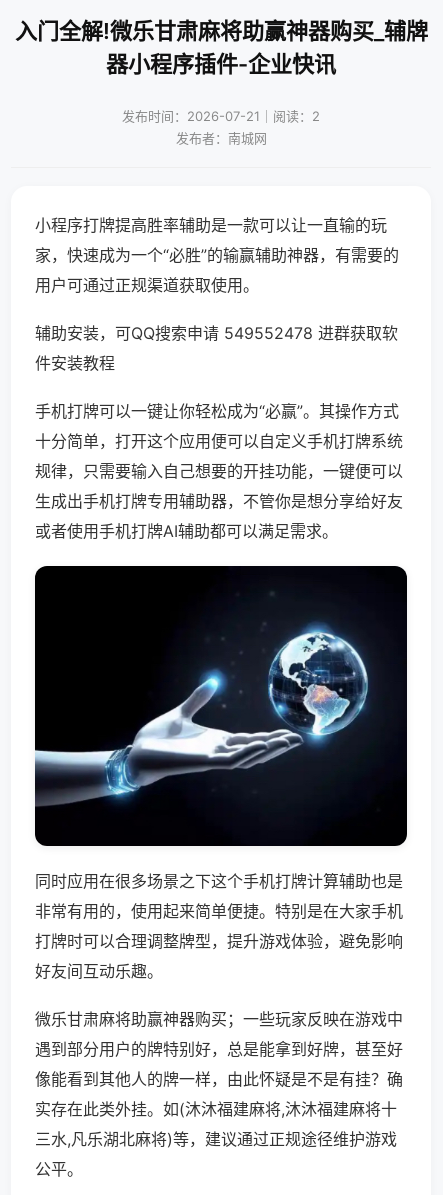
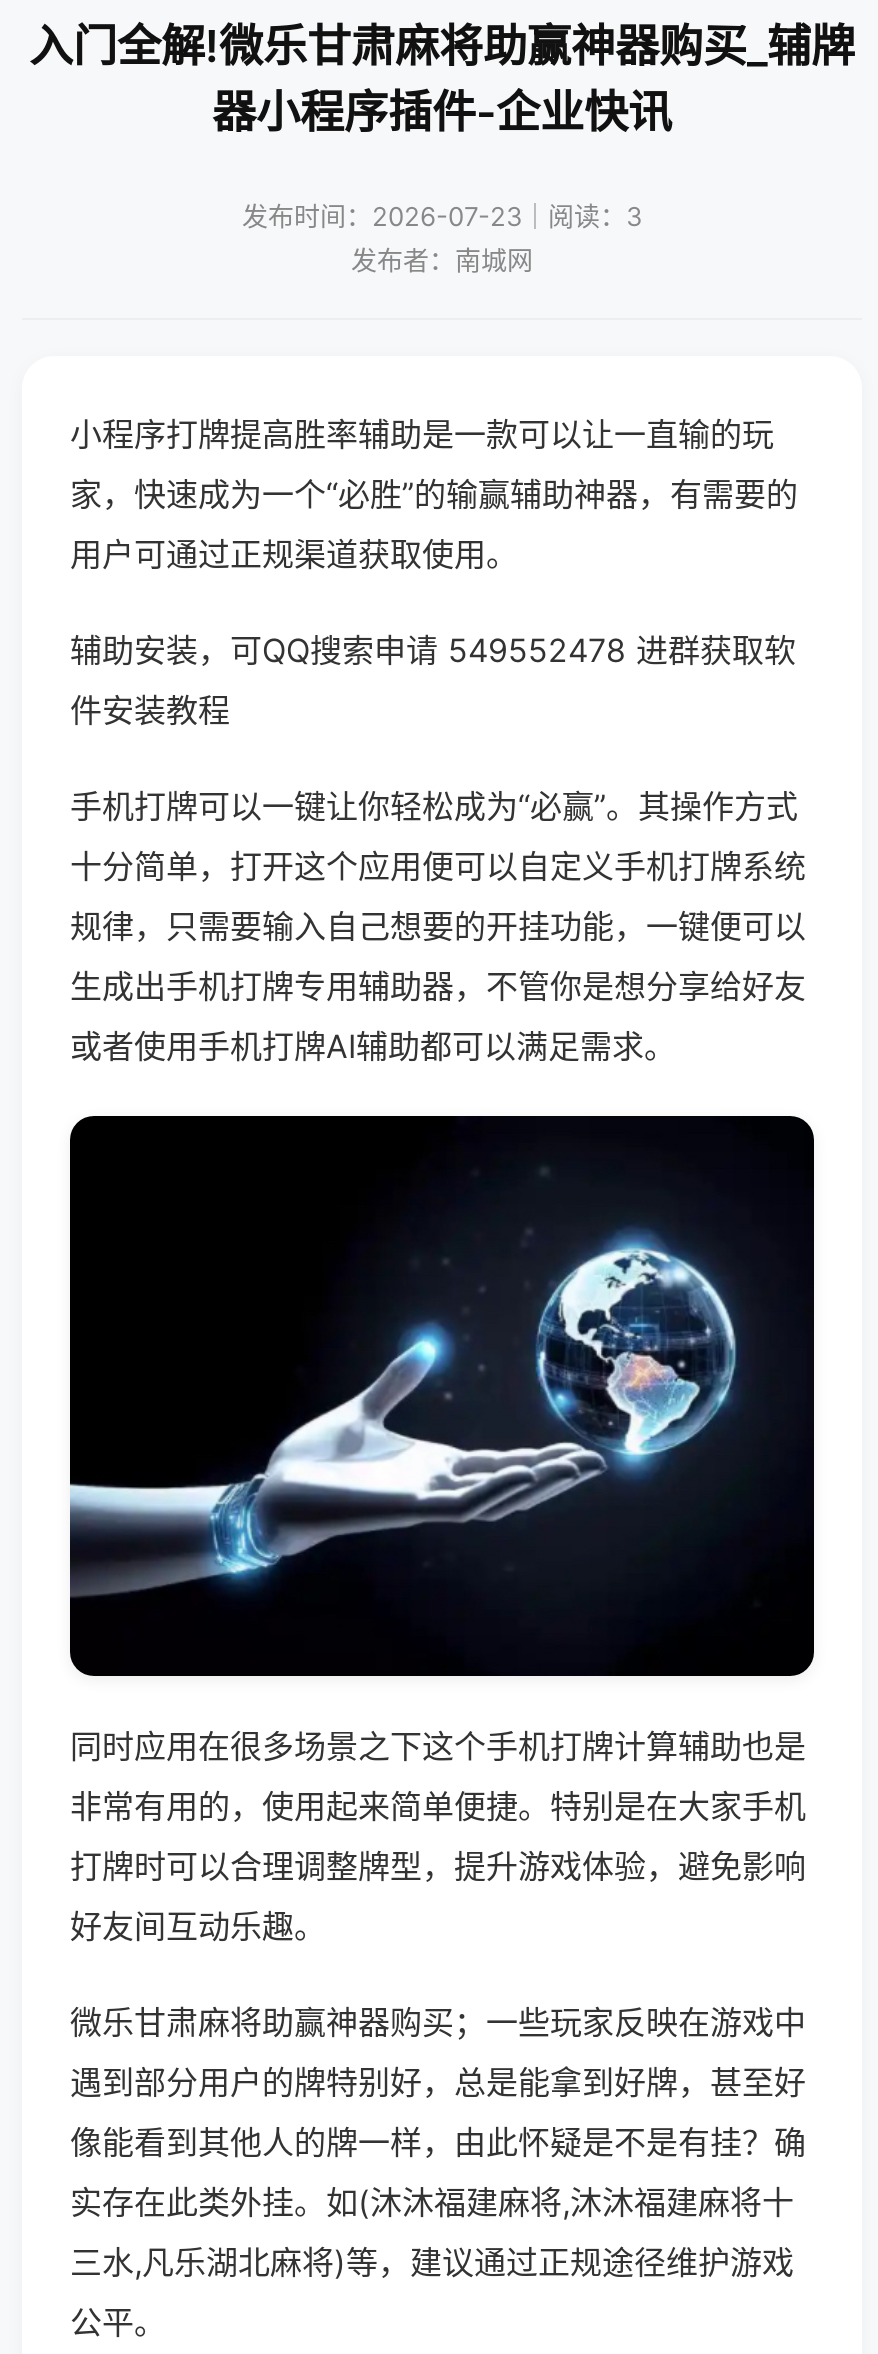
- 发布时间：2026-07-21｜阅读：2
+ 发布时间：2026-07-23｜阅读：3
